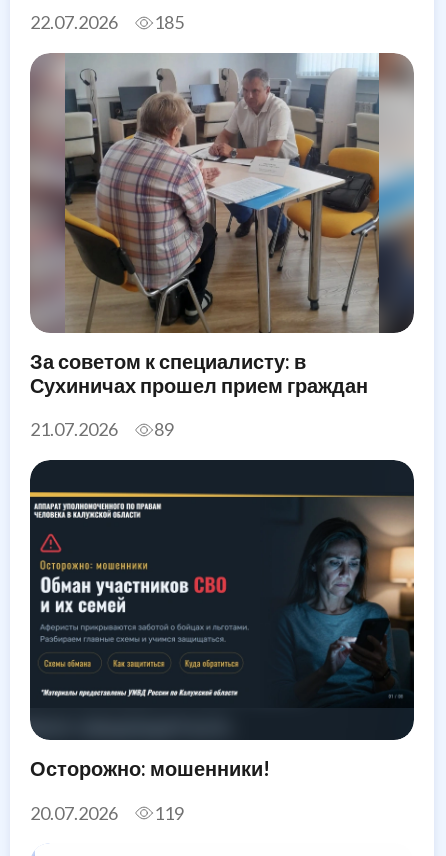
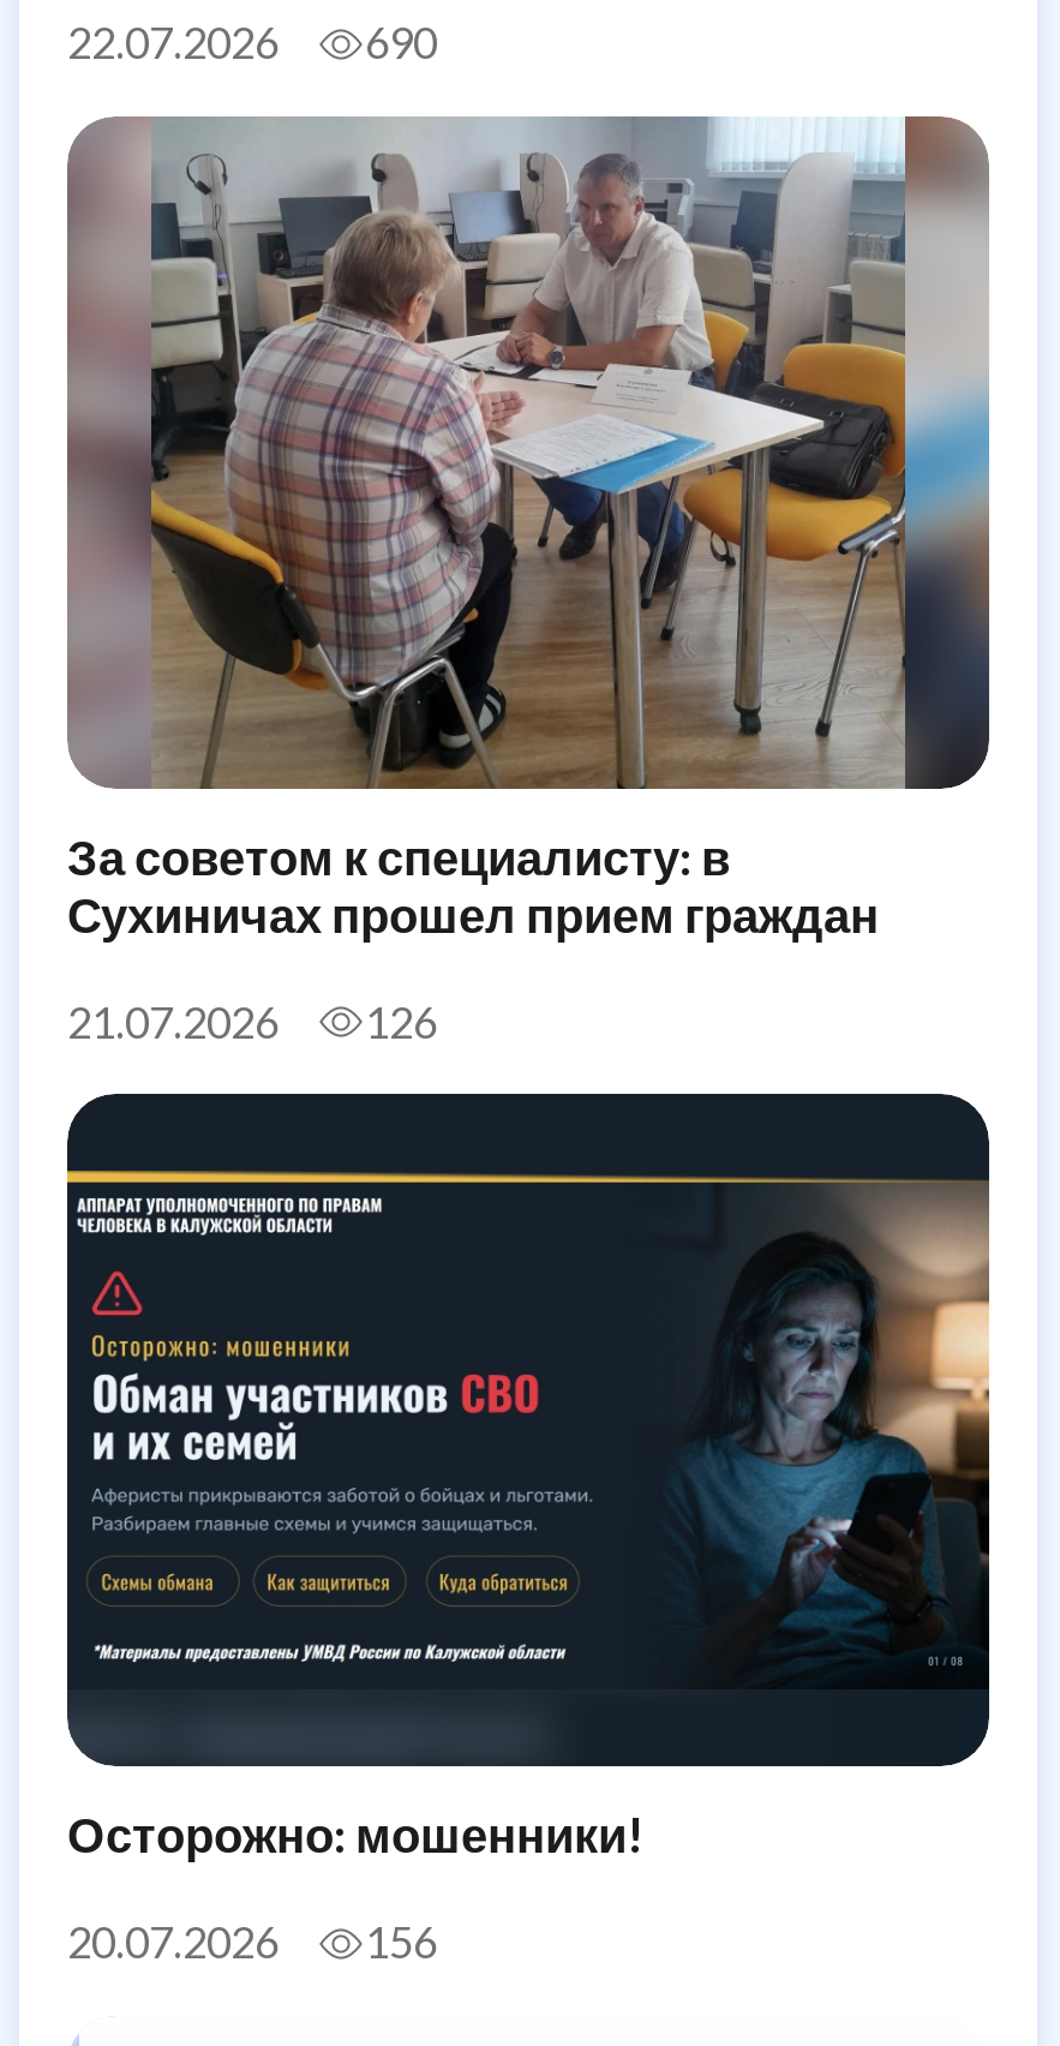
- 22.07.2026 185
+ 22.07.2026 690

- 21.07.2026 89
+ 21.07.2026 126

- 20.07.2026 119
+ 20.07.2026 156
